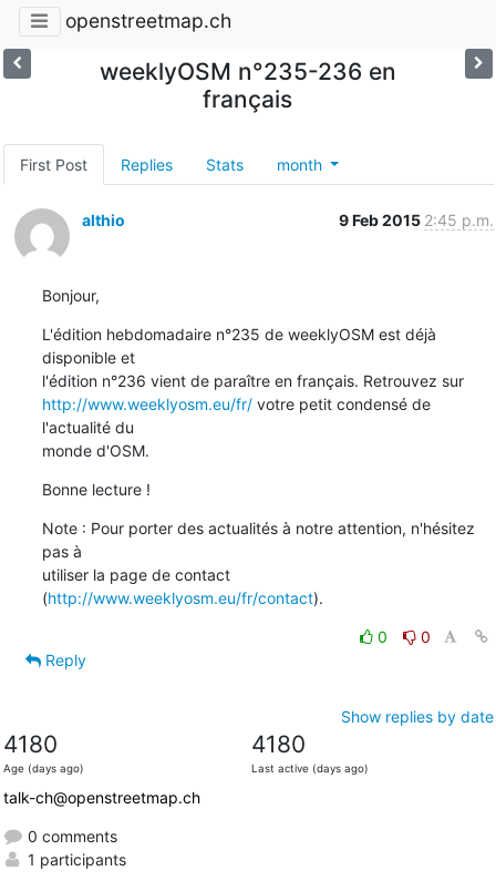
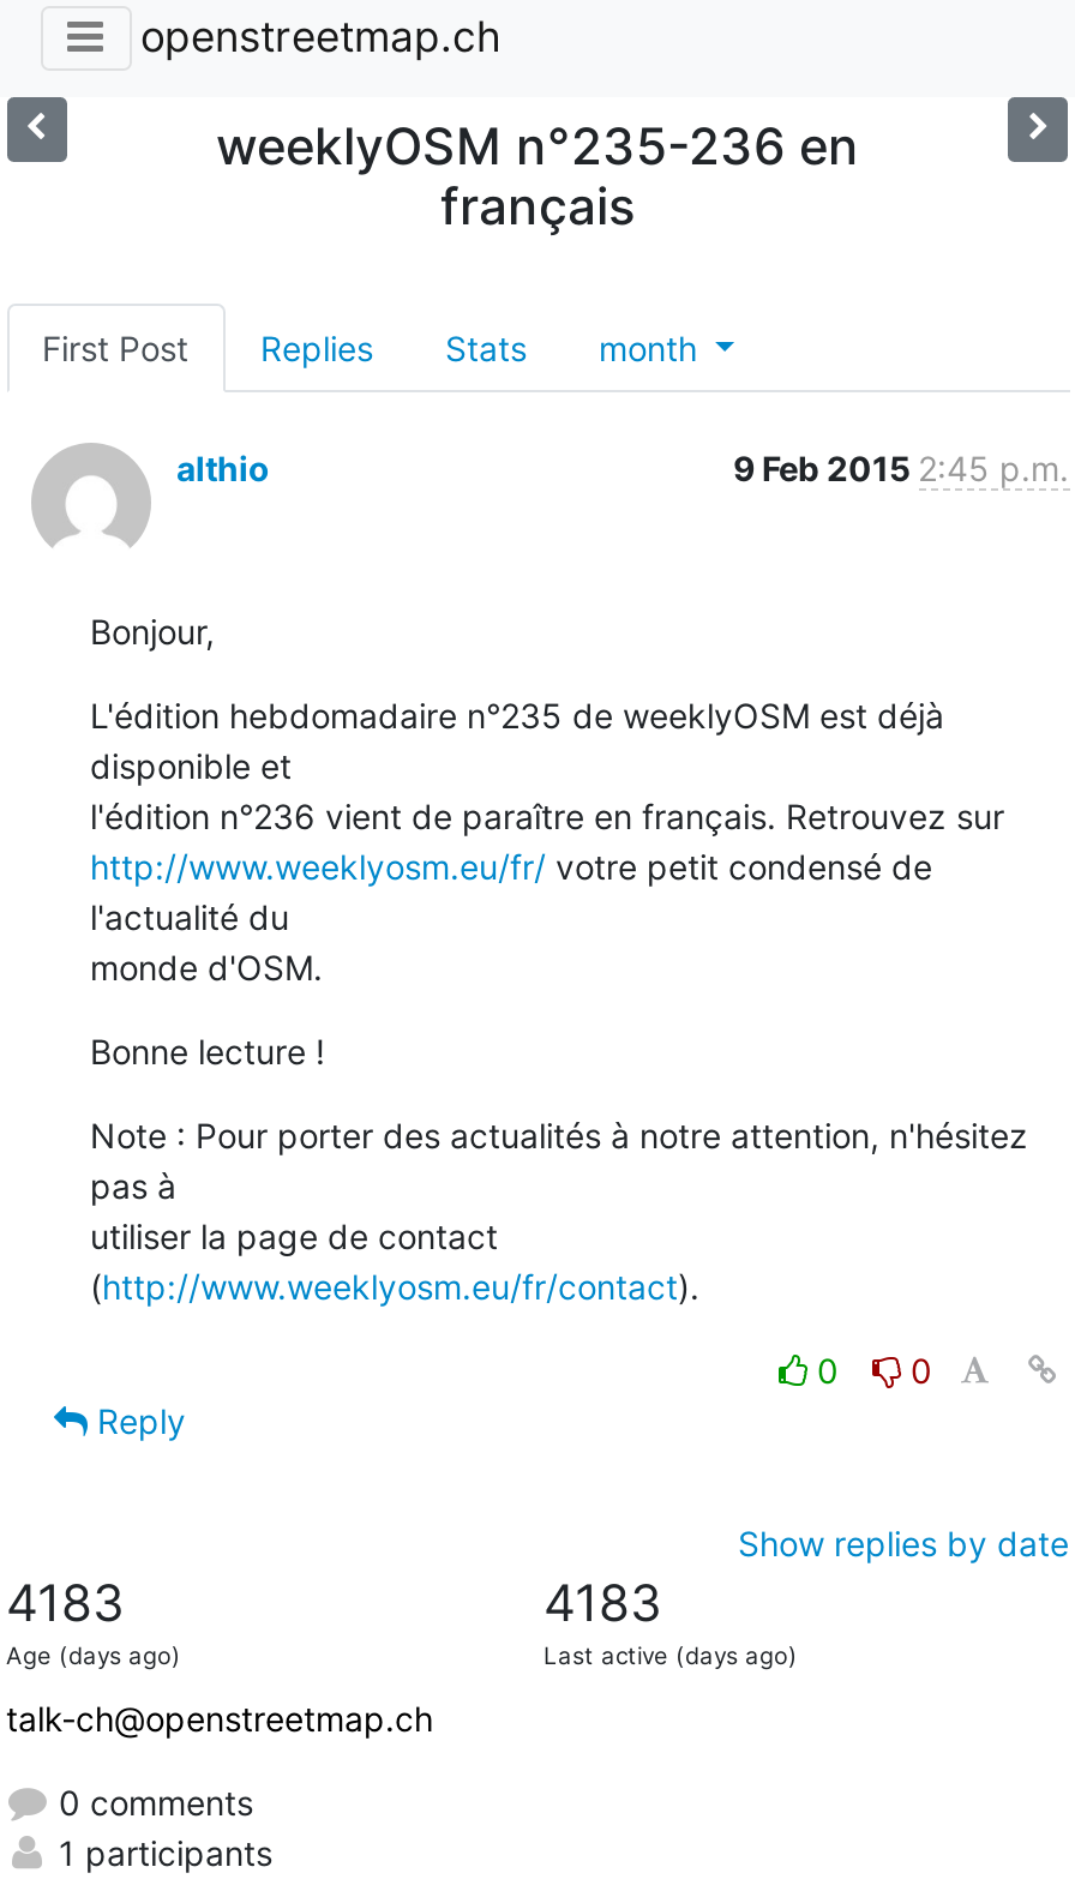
- 4180
+ 4183

- 4180
+ 4183
